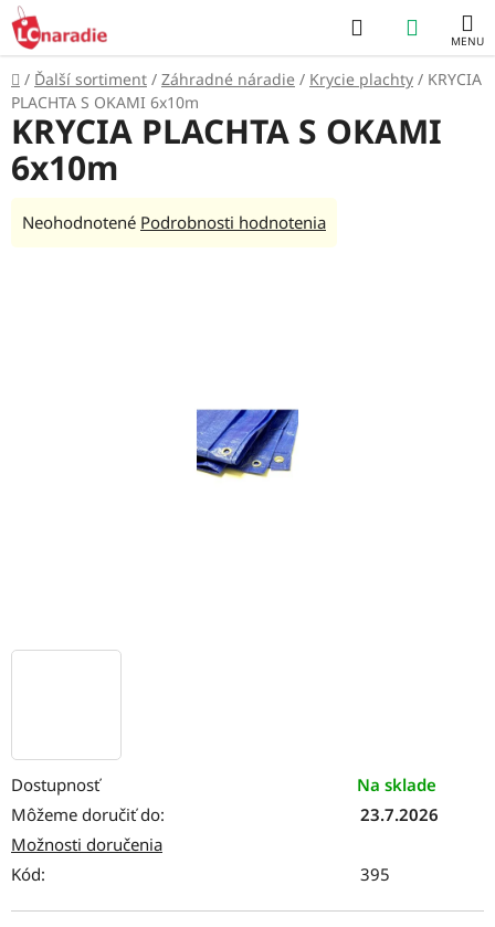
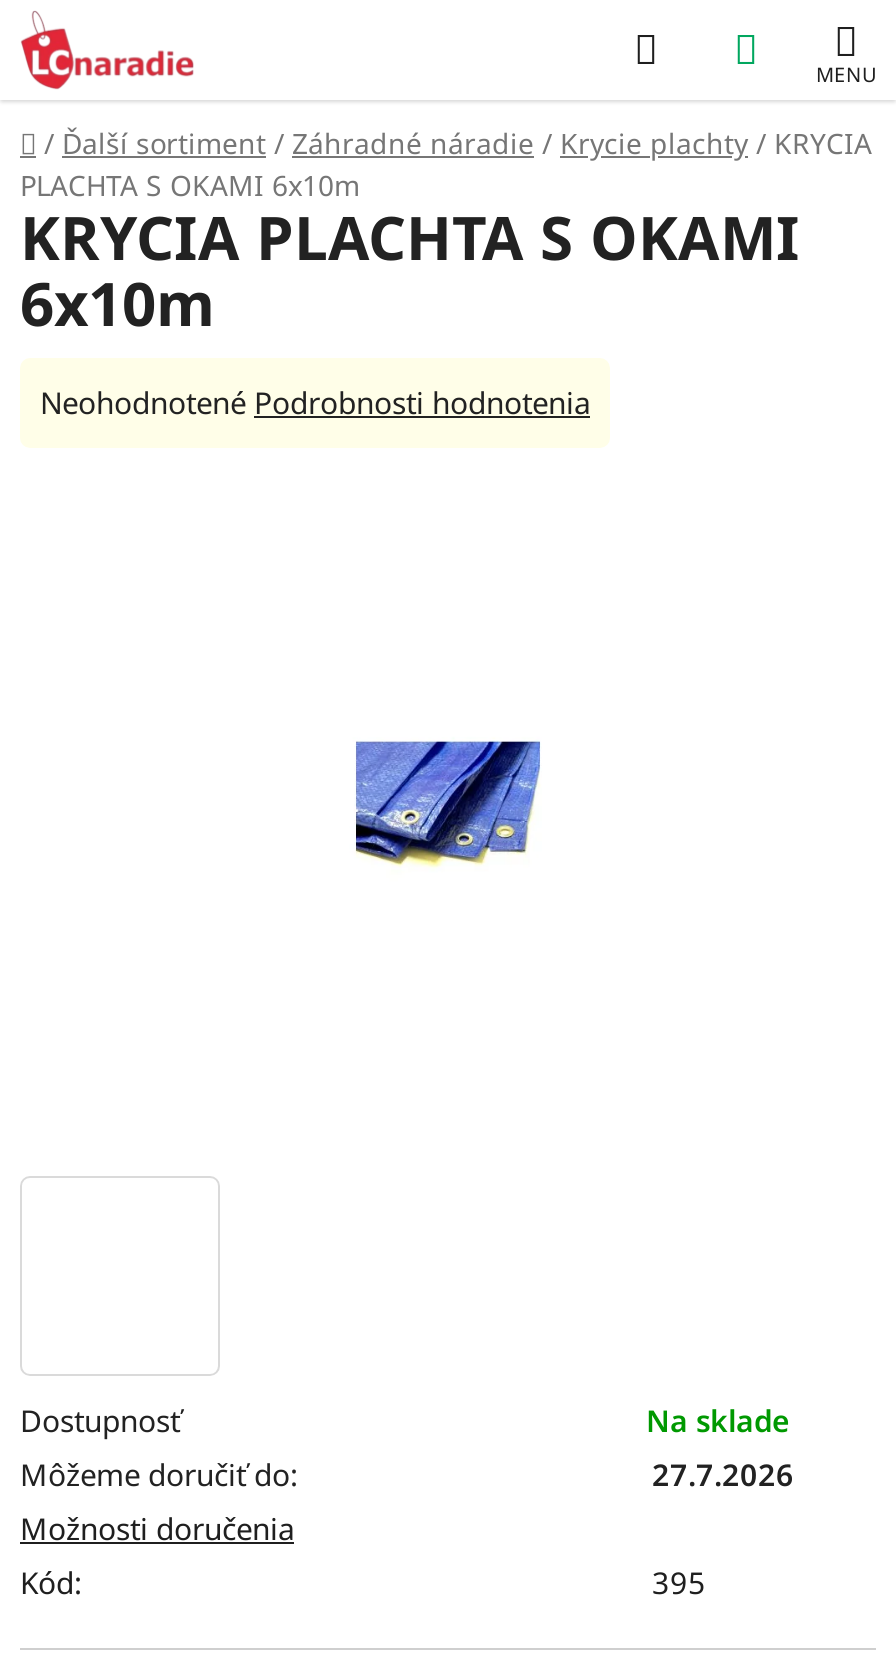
- 23.7.2026
+ 27.7.2026
